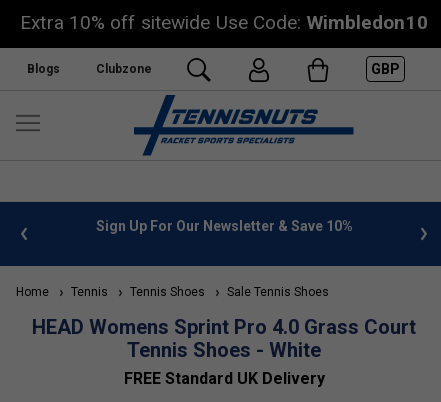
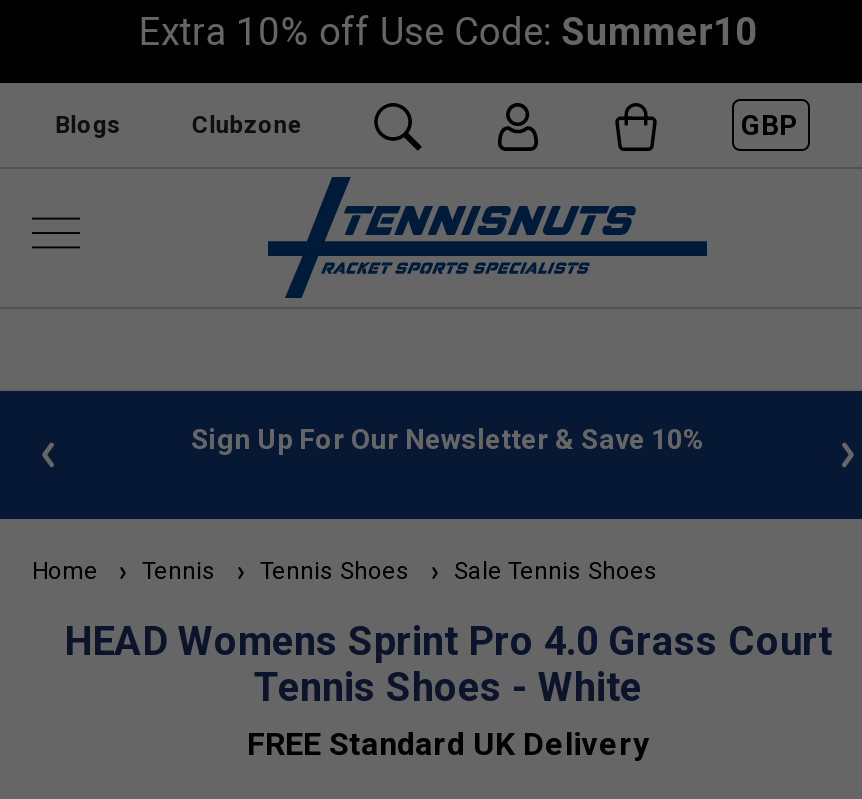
- Extra 10% off sitewide Use Code: Wimbledon10
+ Extra 10% off Use Code: Summer10
